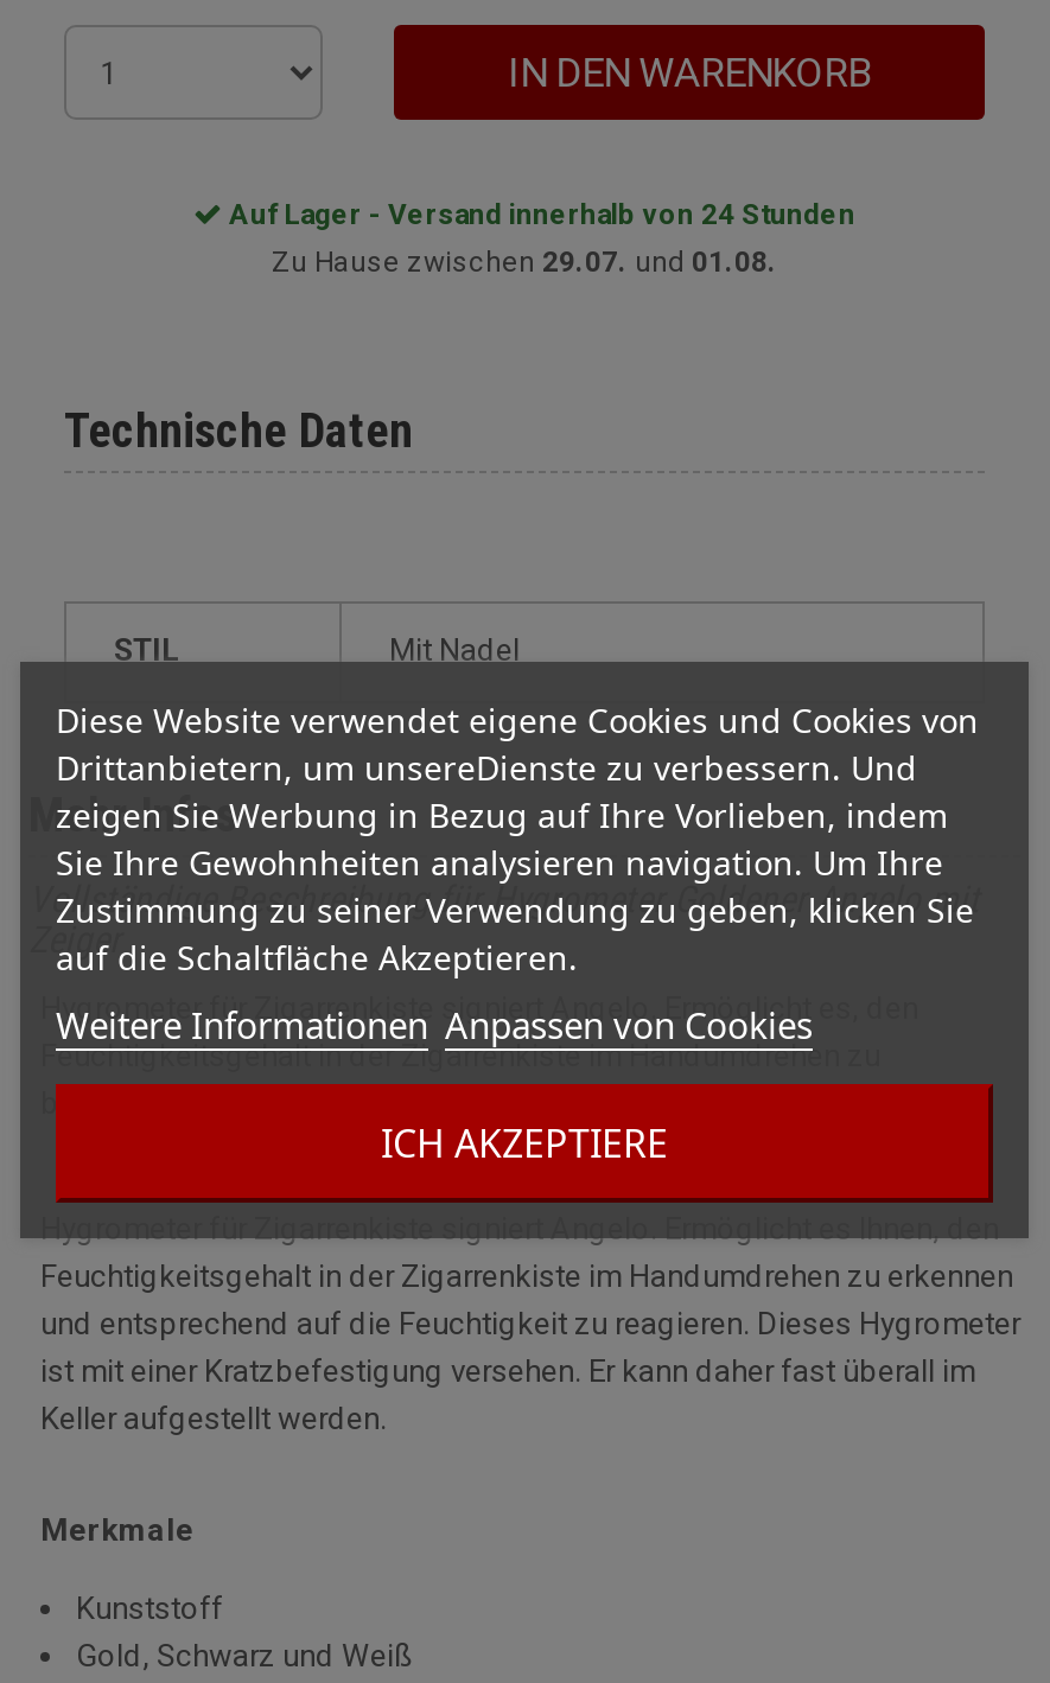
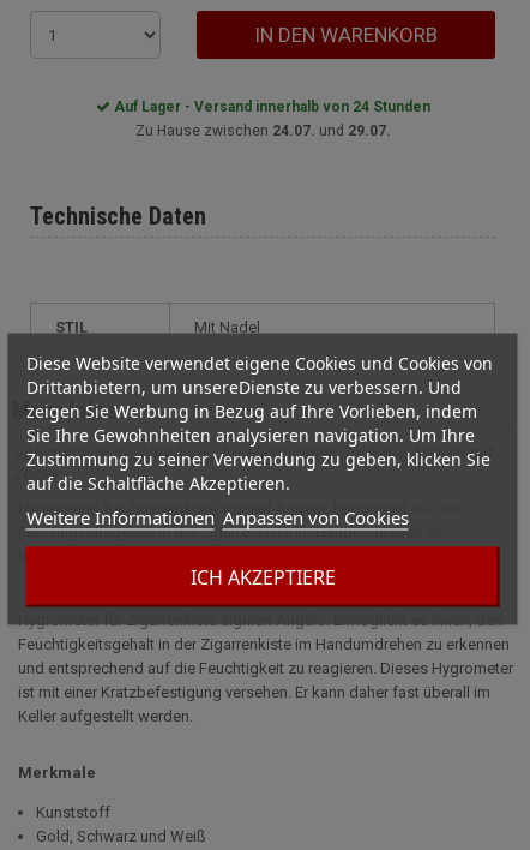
- Zu Hause zwischen 29.07. und 01.08.
+ Zu Hause zwischen 24.07. und 29.07.
